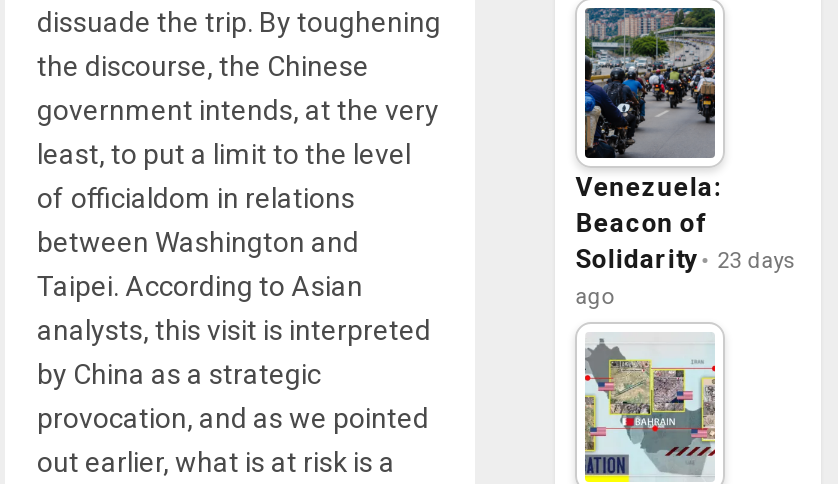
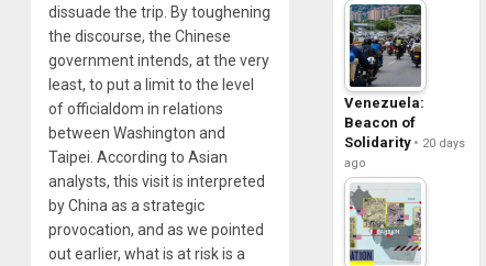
- Solidarity 23 days
+ Solidarity 20 days
